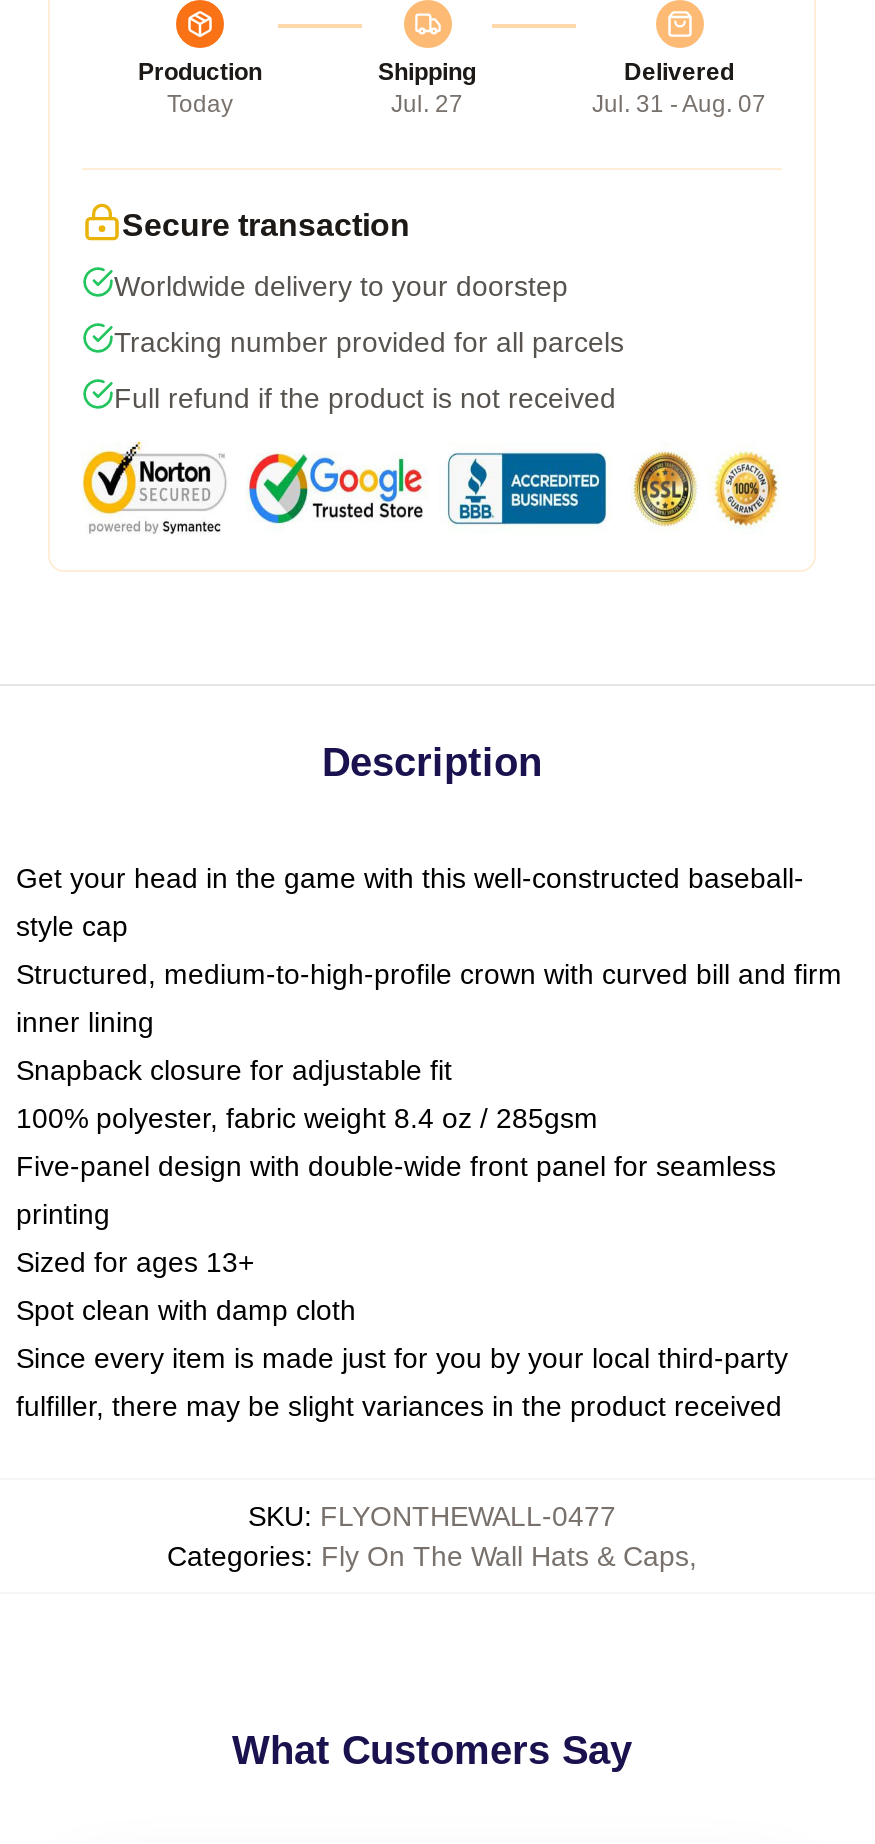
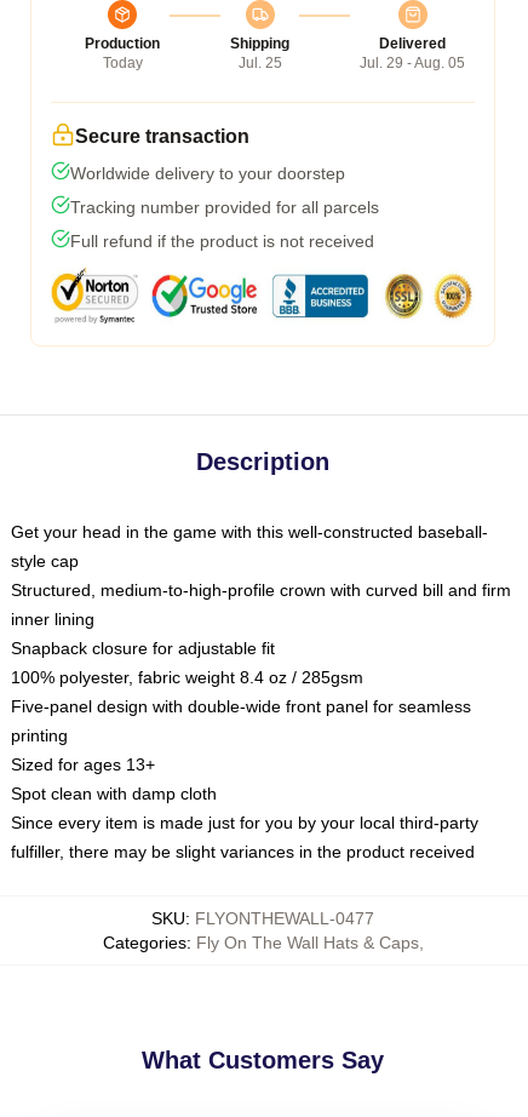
- Jul. 27
+ Jul. 25

- Jul. 31 - Aug. 07
+ Jul. 29 - Aug. 05
